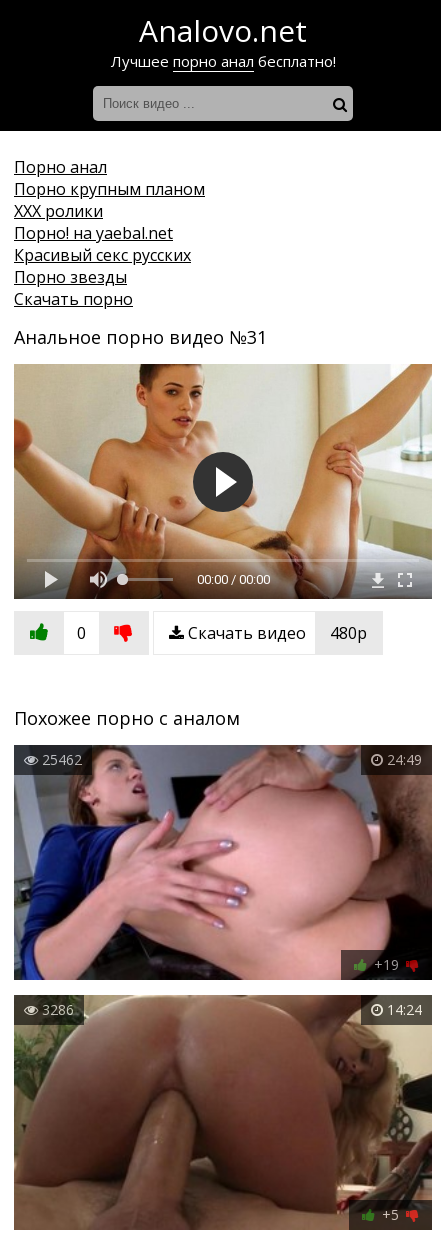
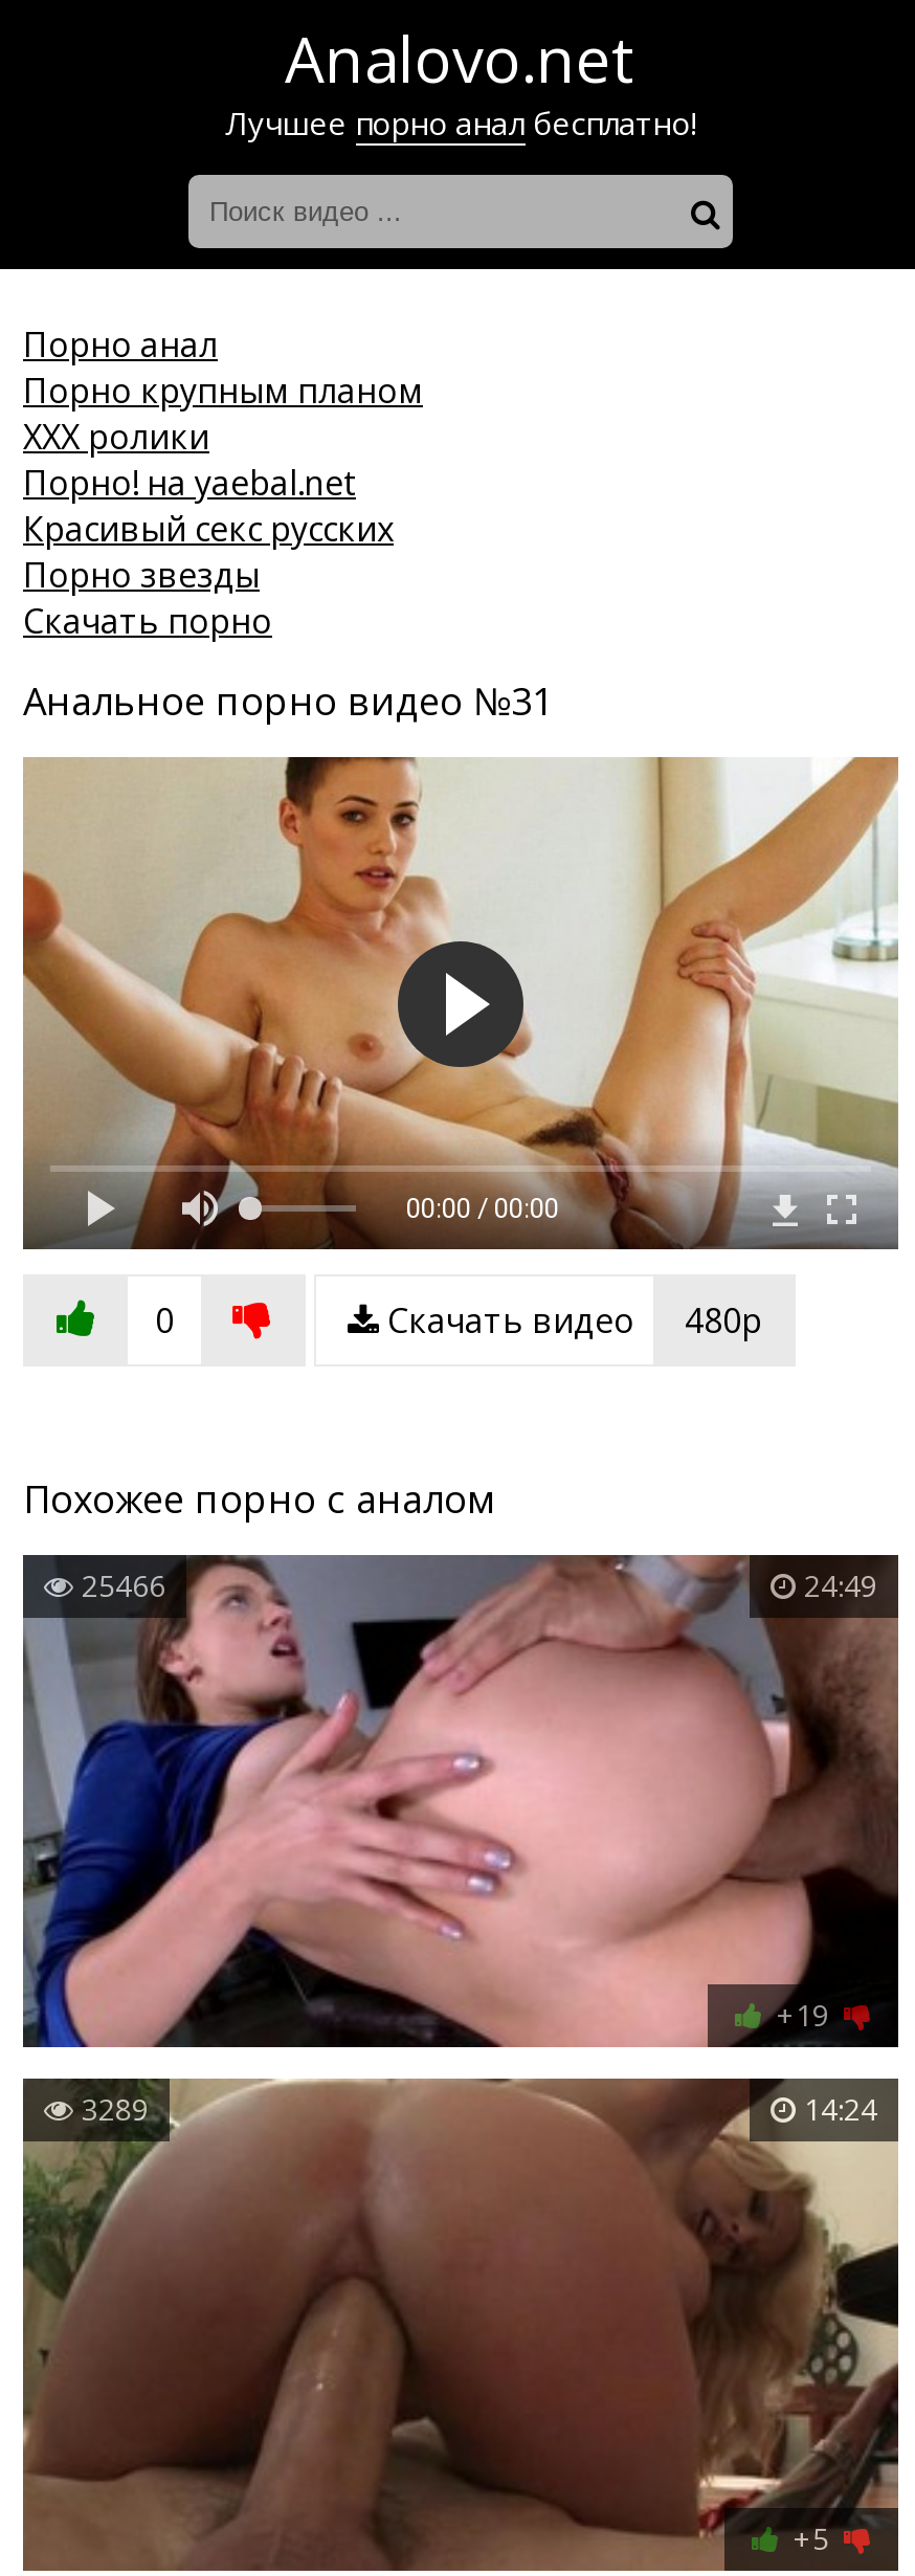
- 25462
+ 25466

- 3286
+ 3289
